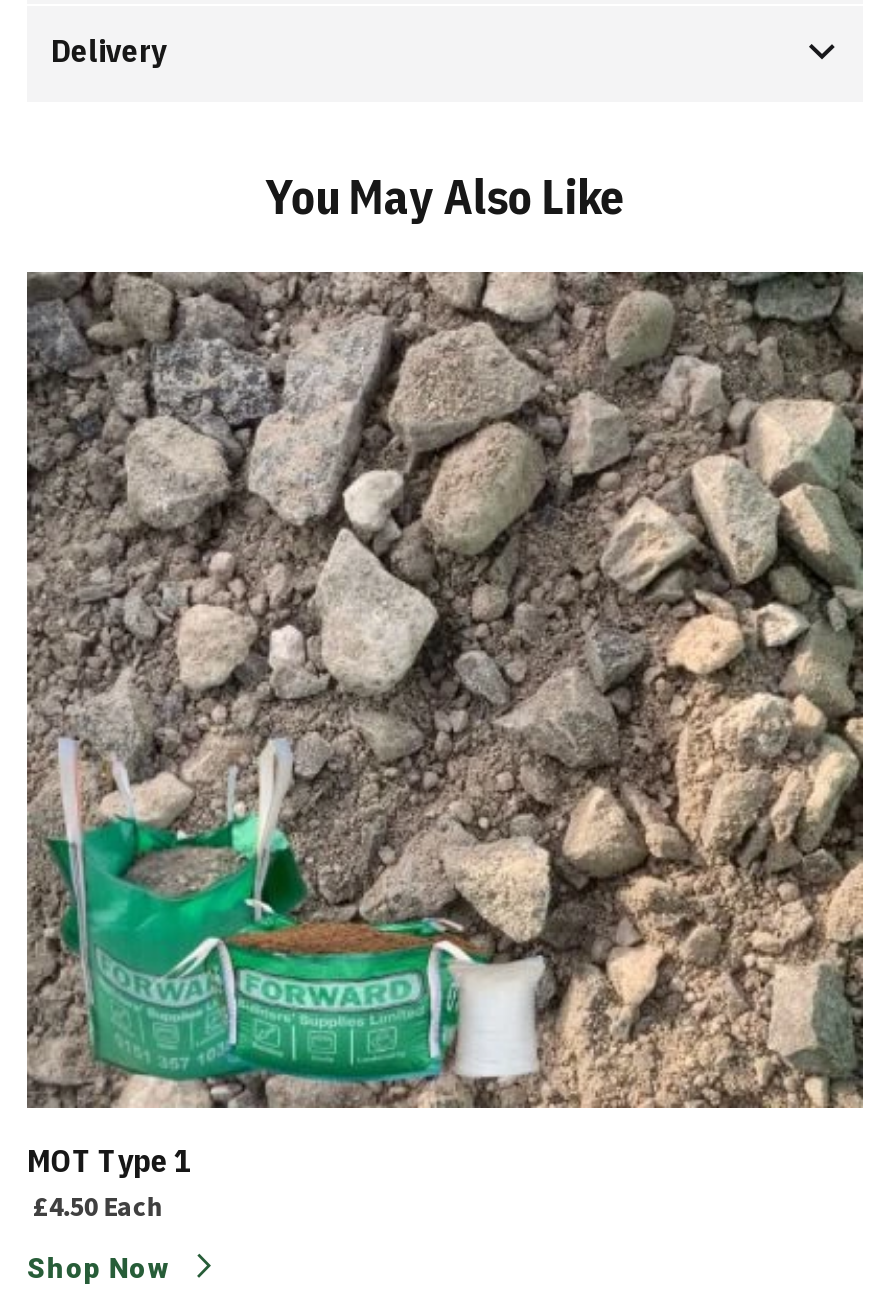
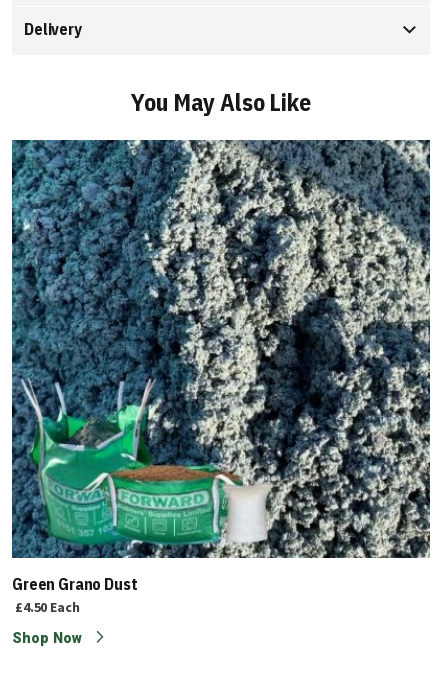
- [image]
- MOT Type 1
+ [image]
+ Green Grano Dust
